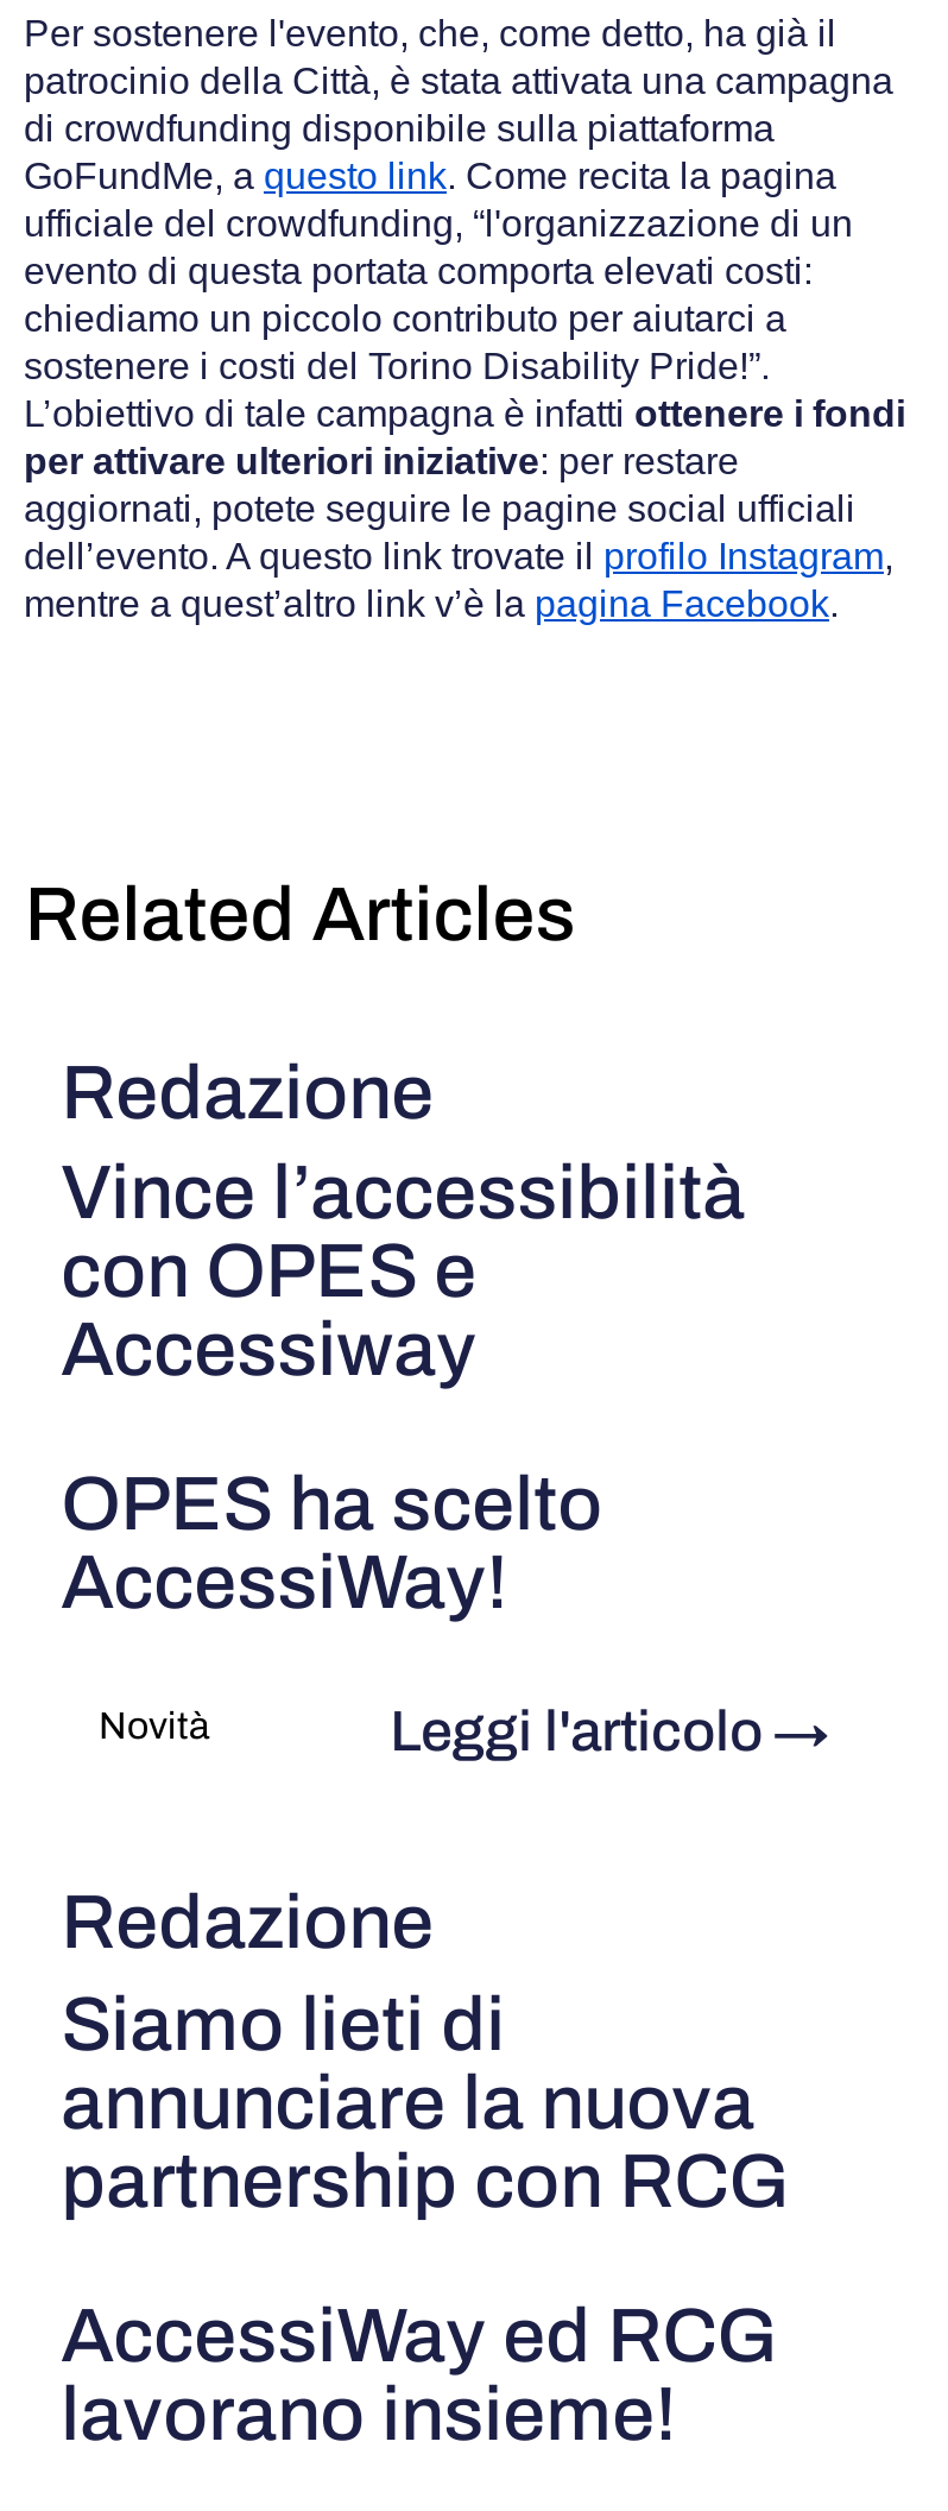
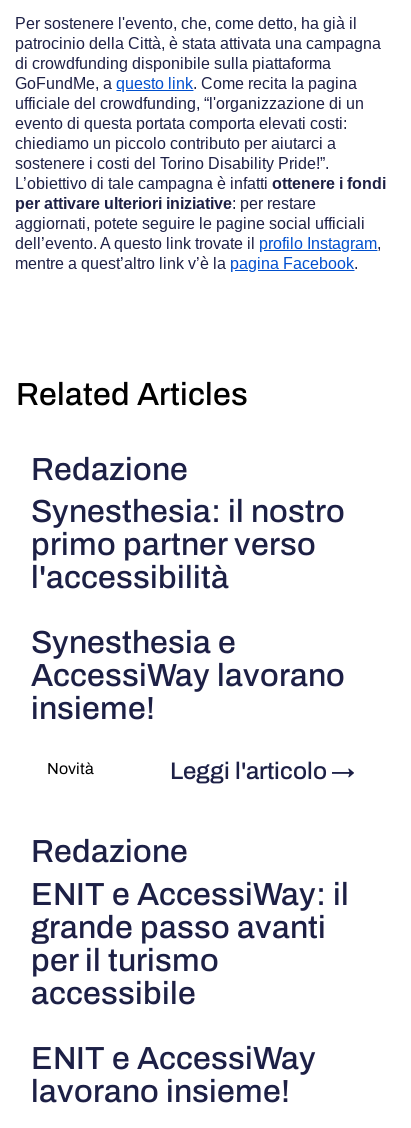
- Vince l’accessibilità
- con OPES e
- Accessiway
+ Synesthesia: il nostro
+ primo partner verso
+ l'accessibilità

- OPES ha scelto
- AccessiWay!
+ Synesthesia e
+ AccessiWay lavorano
+ insieme!

- Siamo lieti di
- annunciare la nuova
- partnership con RCG
+ ENIT e AccessiWay: il
+ grande passo avanti
+ per il turismo
+ accessibile

- AccessiWay ed RCG
+ ENIT e AccessiWay
